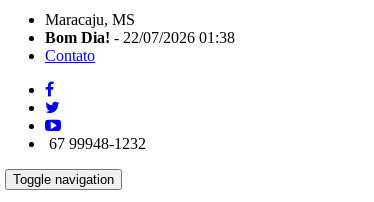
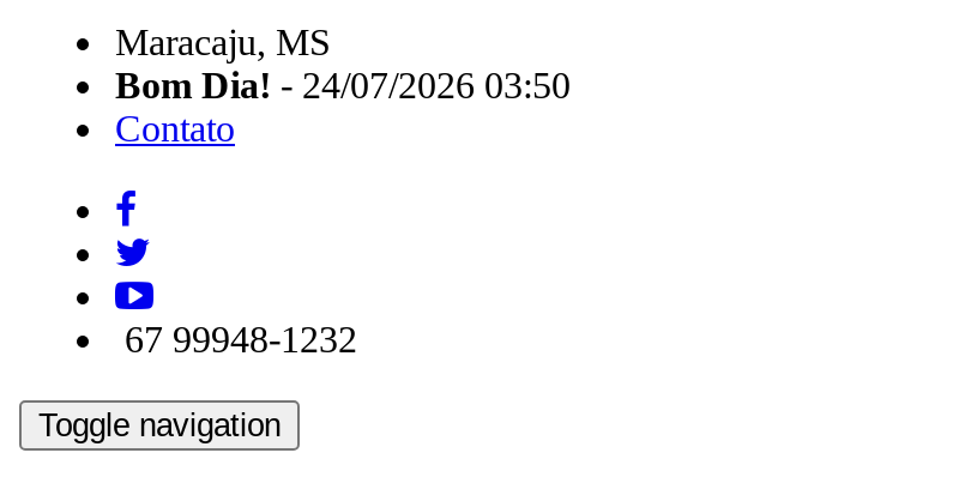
- Bom Dia! - 22/07/2026 01:38
+ Bom Dia! - 24/07/2026 03:50
